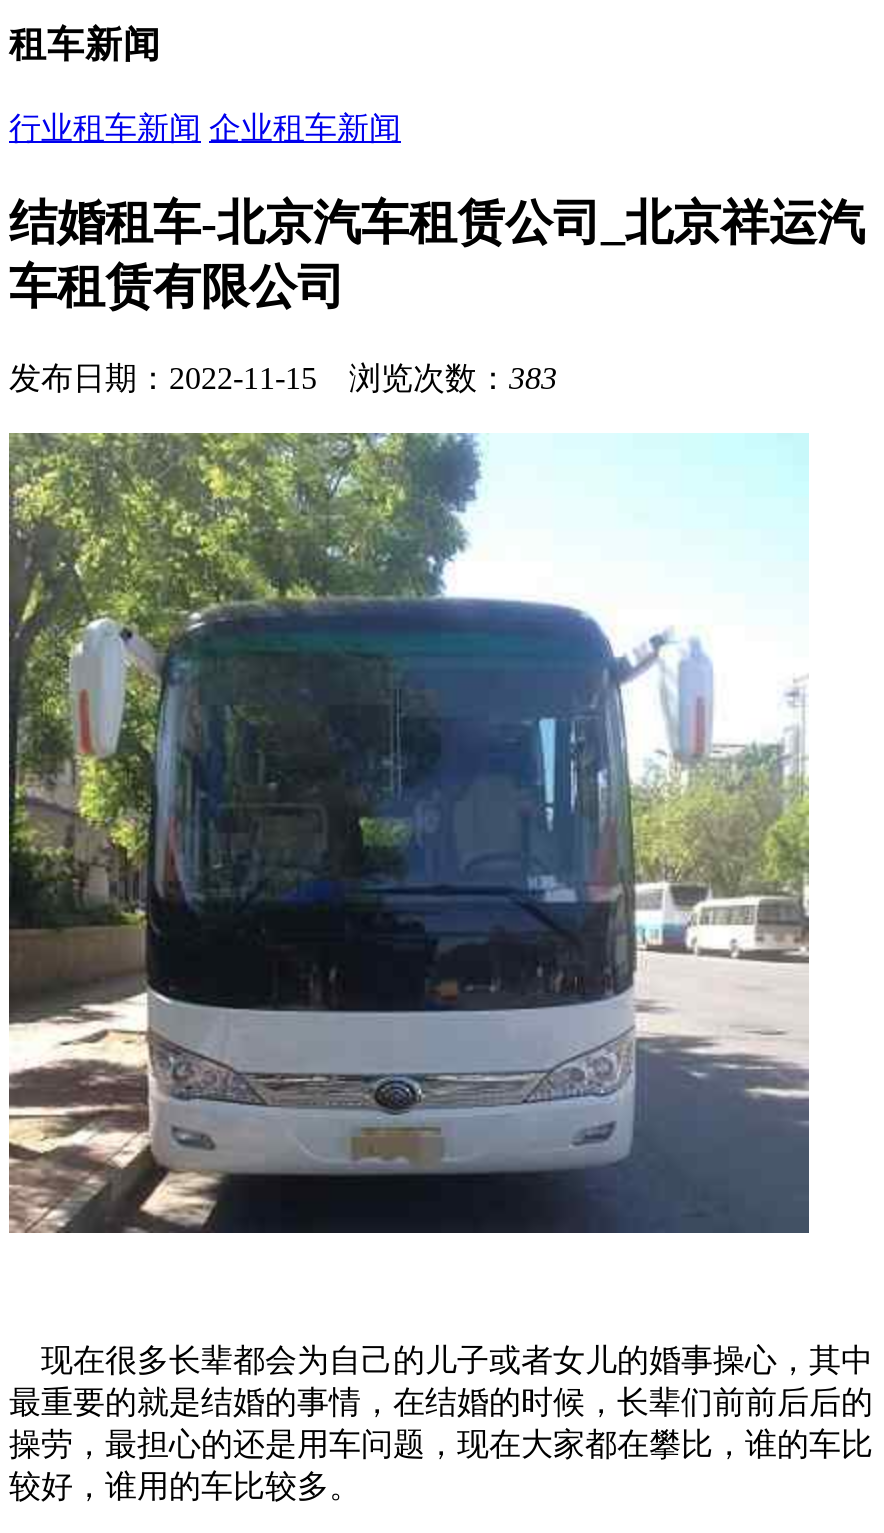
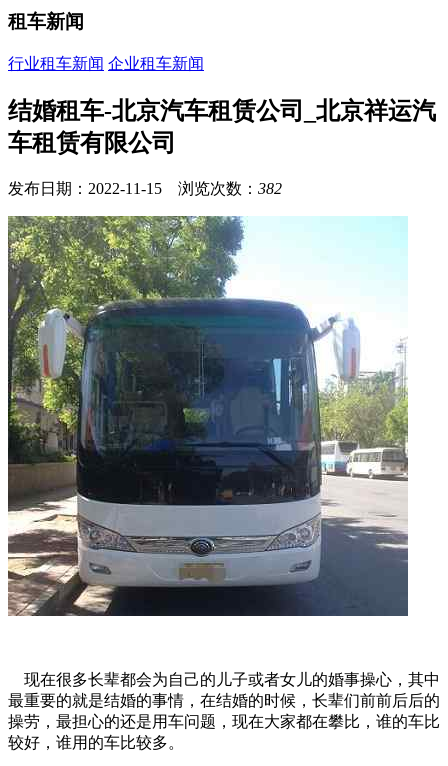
- 发布日期：2022-11-15 浏览次数：383
+ 发布日期：2022-11-15 浏览次数：382
